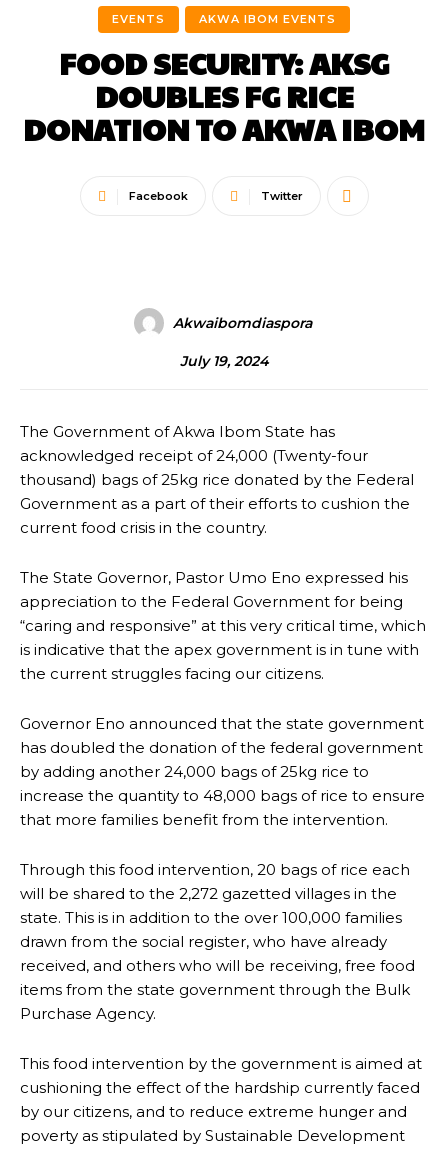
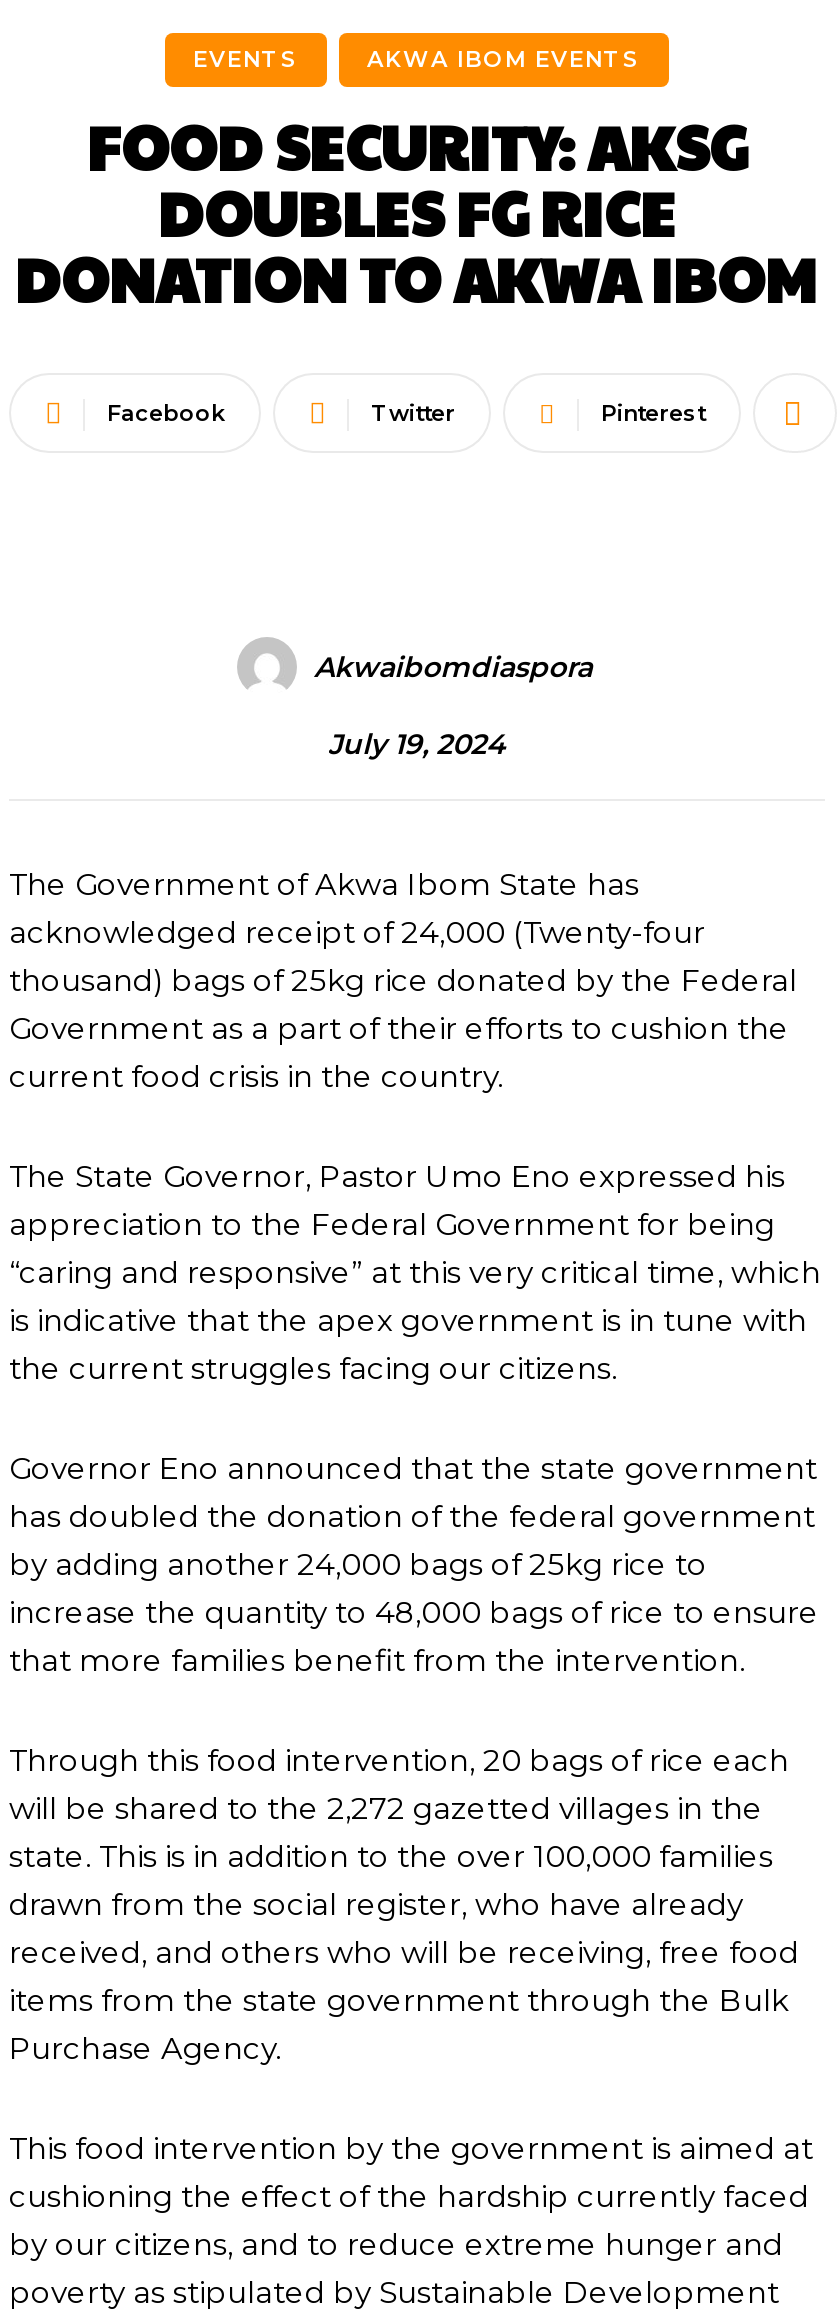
+ Pinterest
